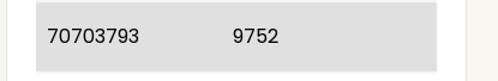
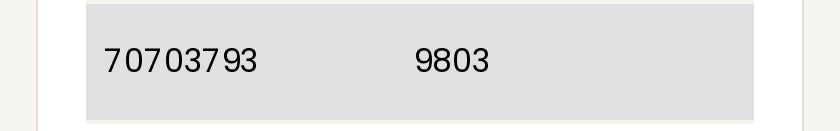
- 9752
+ 9803
